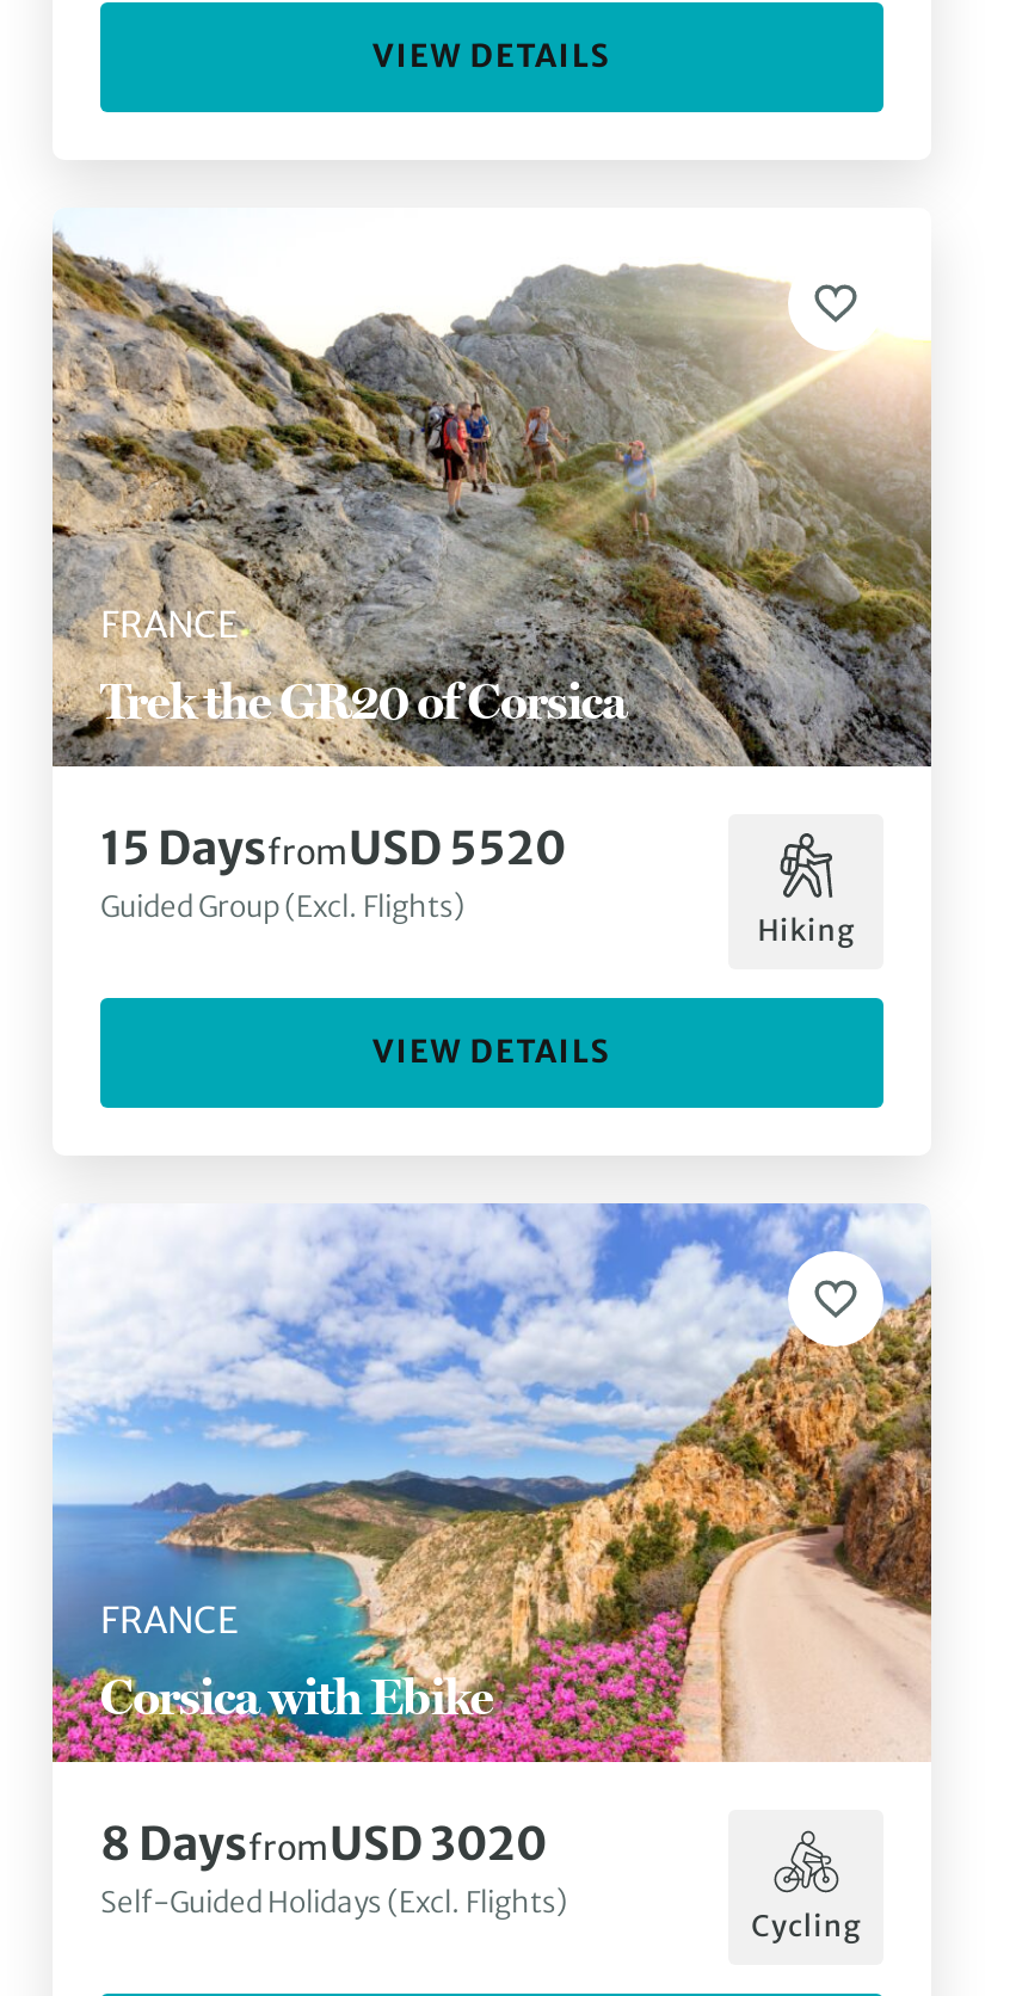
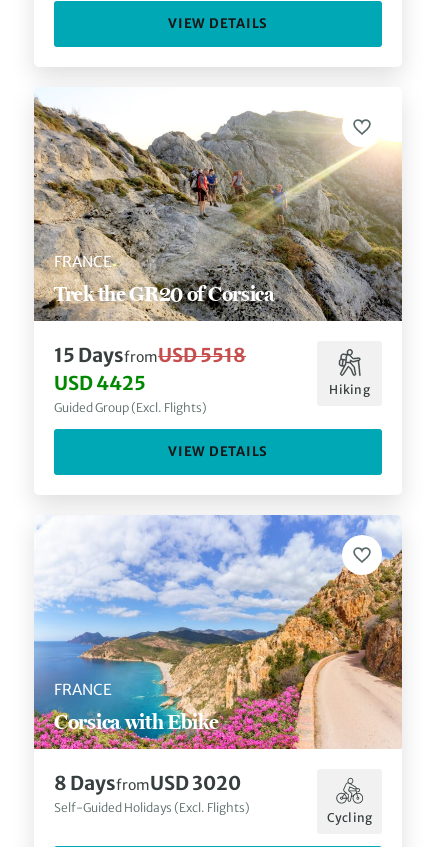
- 15 DaysfromUSD 5520
+ 15 DaysfromUSD 5518
+ USD 4425

moved down: Guided Group (Excl. Flights)
